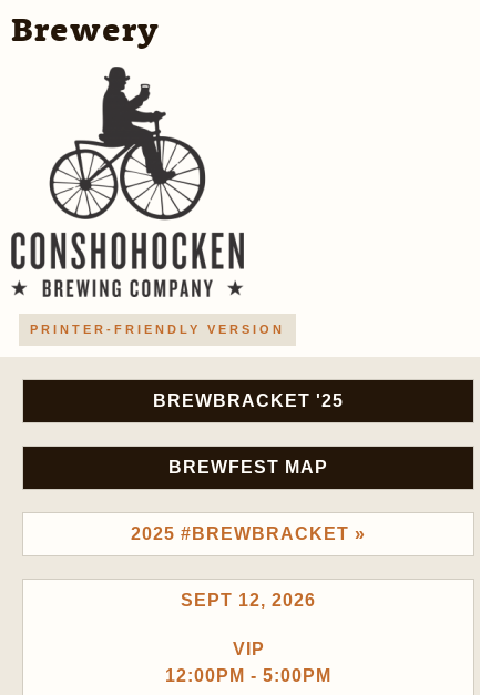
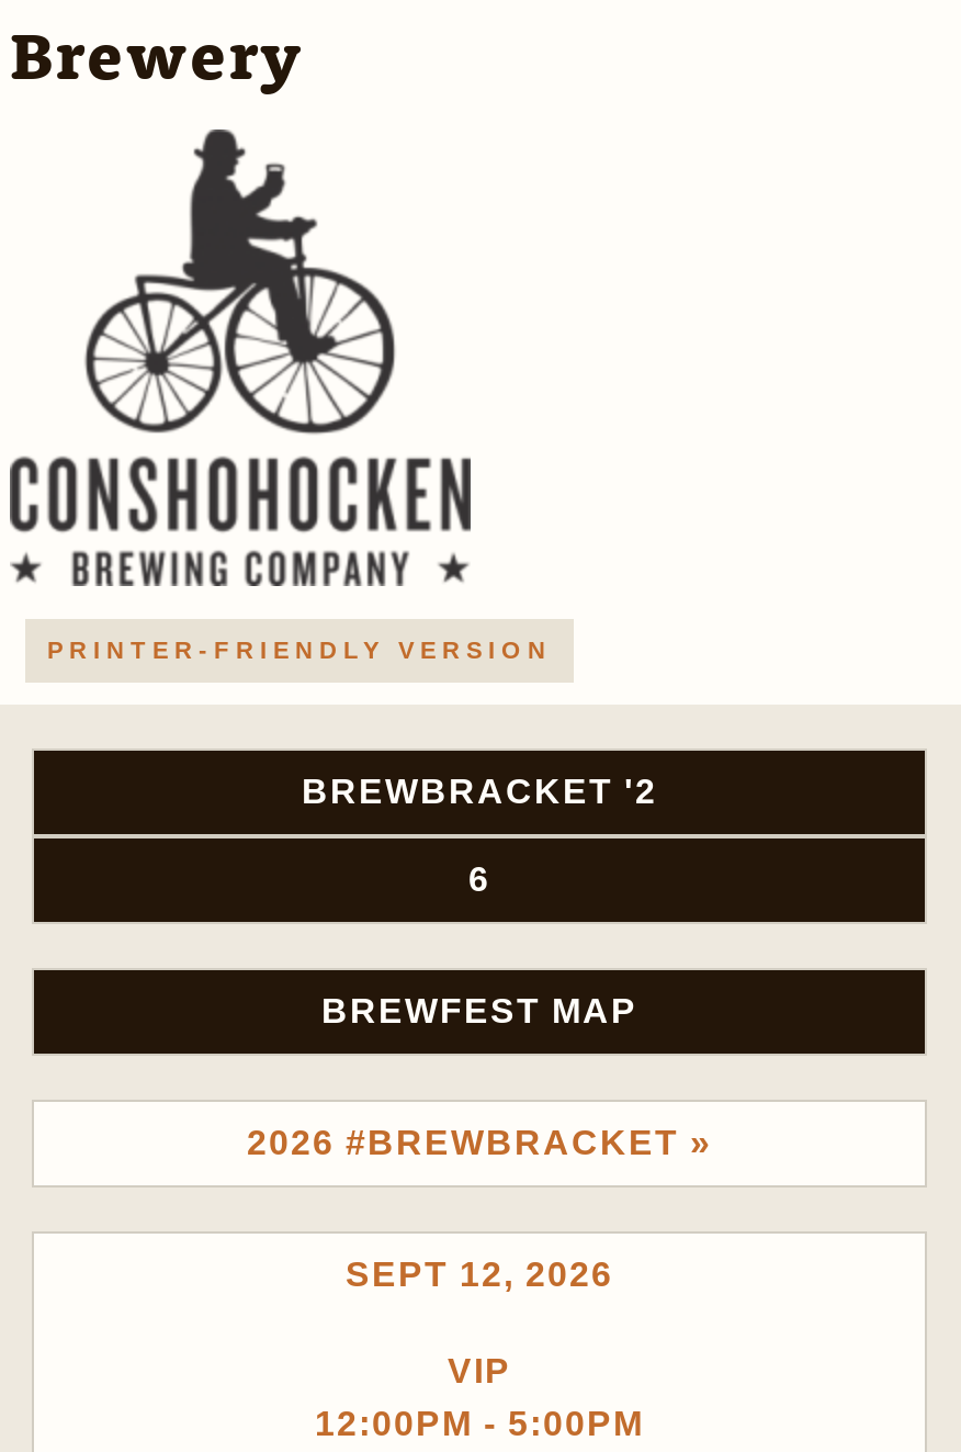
- BREWBRACKET '25
+ BREWBRACKET '2
+ 6

- 2025 #BREWBRACKET »
+ 2026 #BREWBRACKET »
